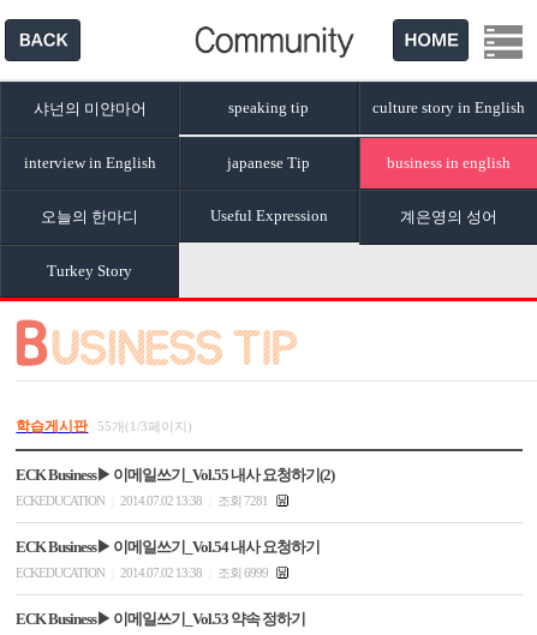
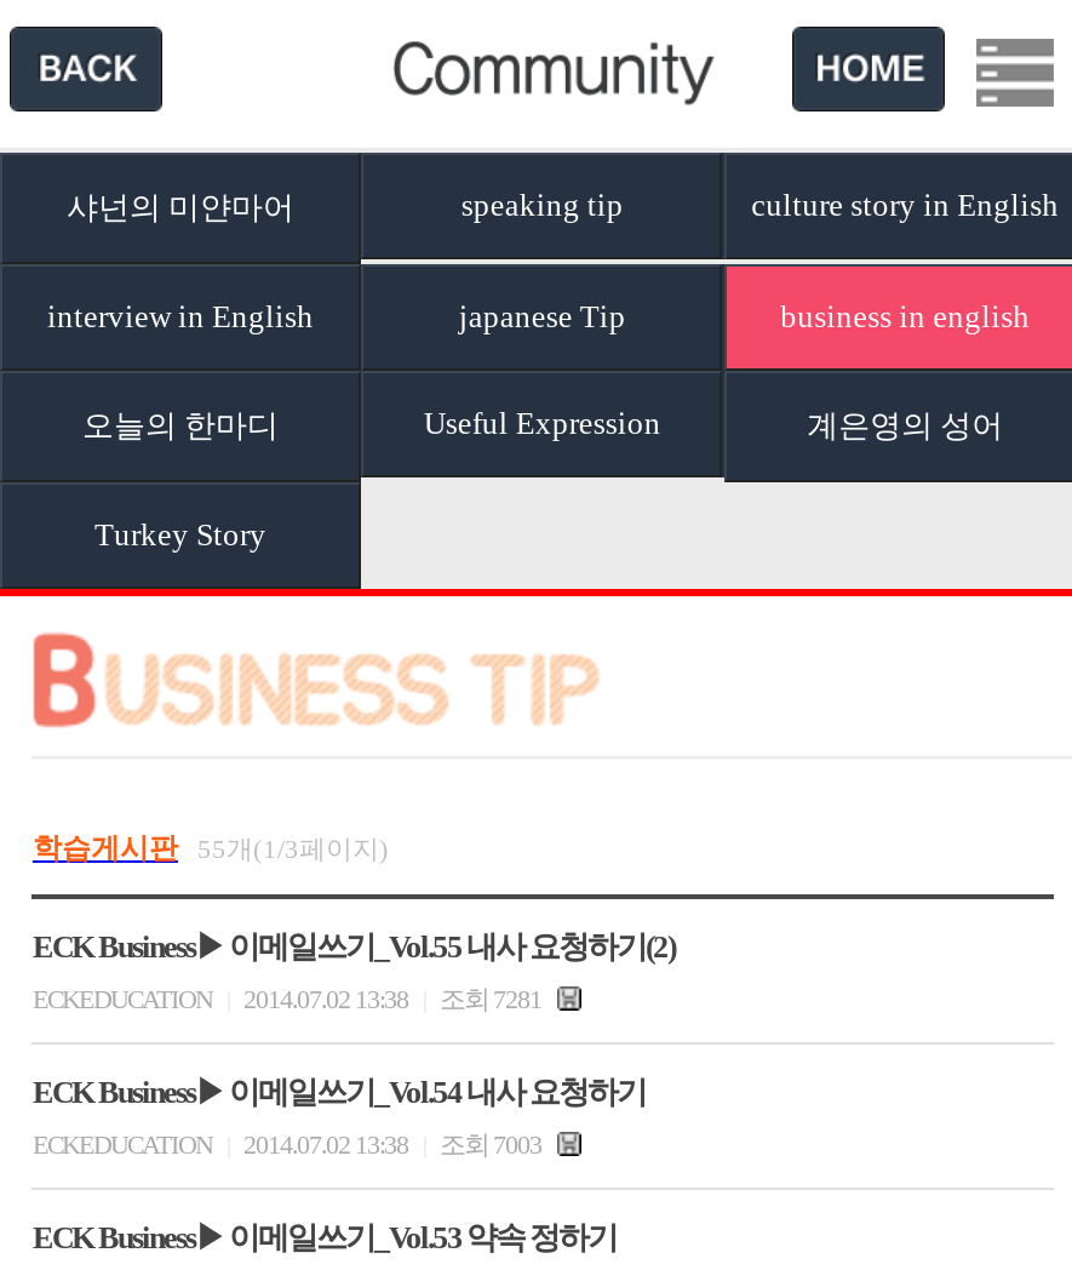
- ECKEDUCATION 2014.07.02 13:38 조회 6999
+ ECKEDUCATION 2014.07.02 13:38 조회 7003
